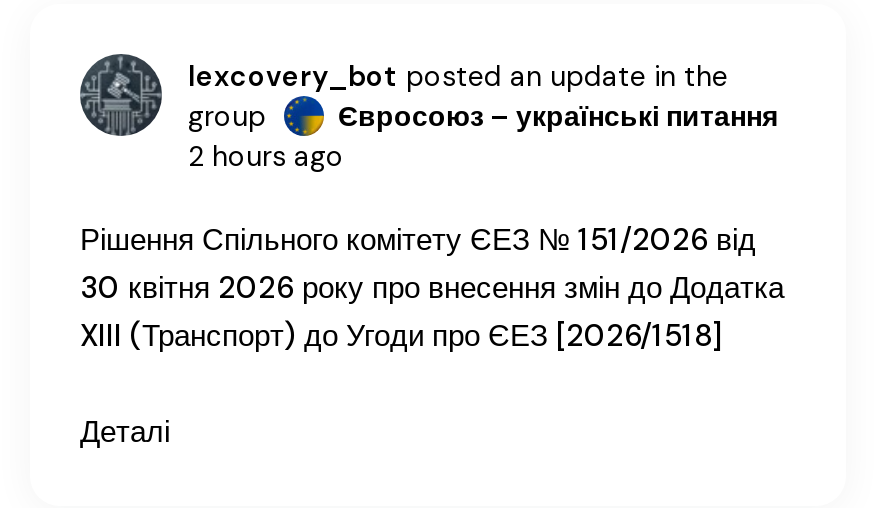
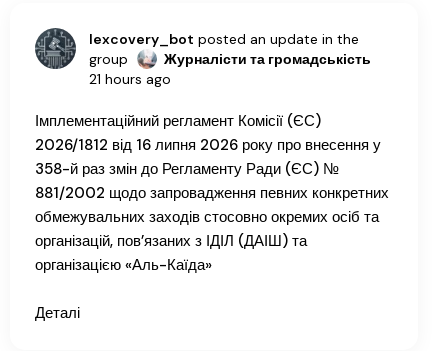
- Євросоюз – українські питання
- 2 hours ago
+ Журналісти та громадськість
+ 21 hours ago

- Рішення Спільного комітету ЄЕЗ № 151/2026 від
- 30 квітня 2026 року про внесення змін до Додатка
- XIII (Транспорт) до Угоди про ЄЕЗ [2026/1518]
+ Імплементаційний регламент Комісії (ЄС)
+ 2026/1812 від 16 липня 2026 року про внесення у
+ 358-й раз змін до Регламенту Ради (ЄС) №
+ 881/2002 щодо запровадження певних конкретних
+ обмежувальних заходів стосовно окремих осіб та
+ організацій, пов’язаних з ІДІЛ (ДАІШ) та
+ організацією «Аль-Каїда»
